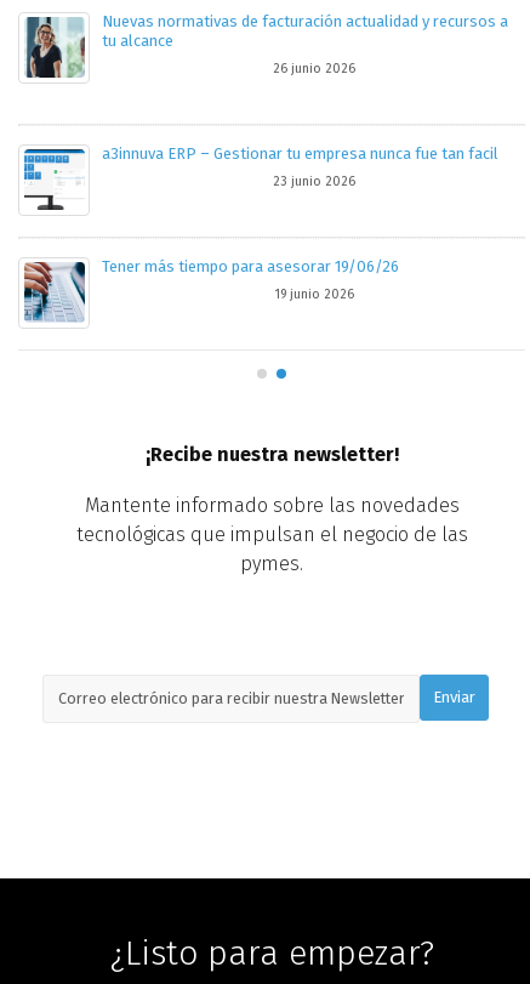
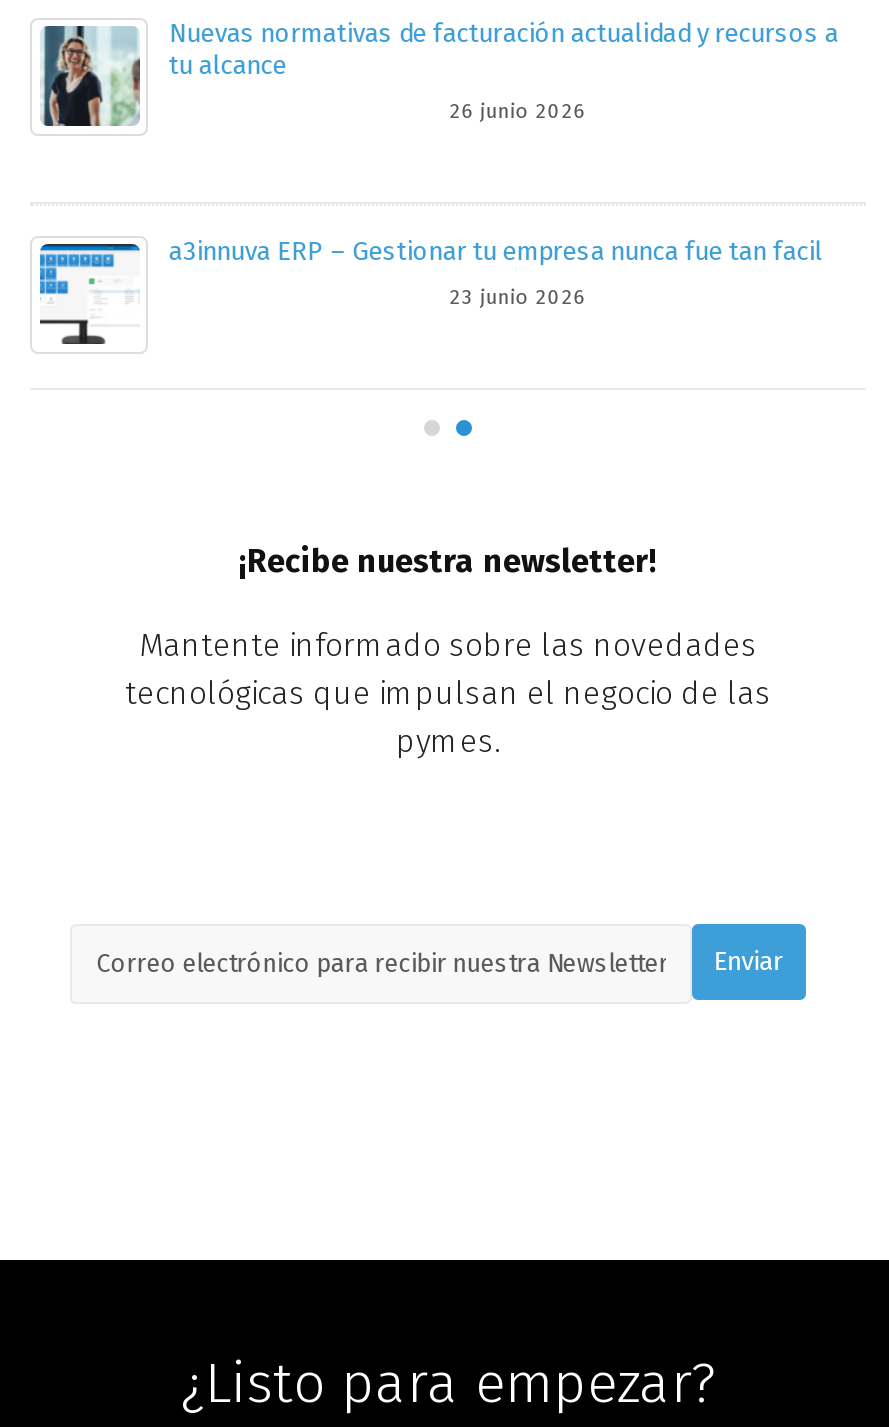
- [image]
- Tener más tiempo para asesorar 19/06/26
- 19 junio 2026
